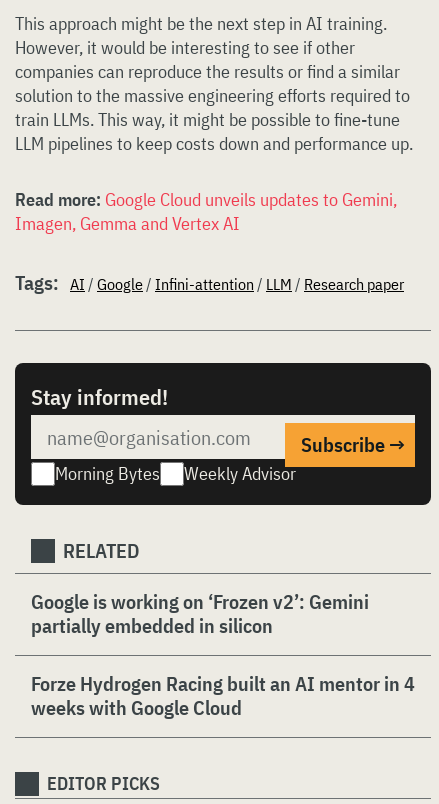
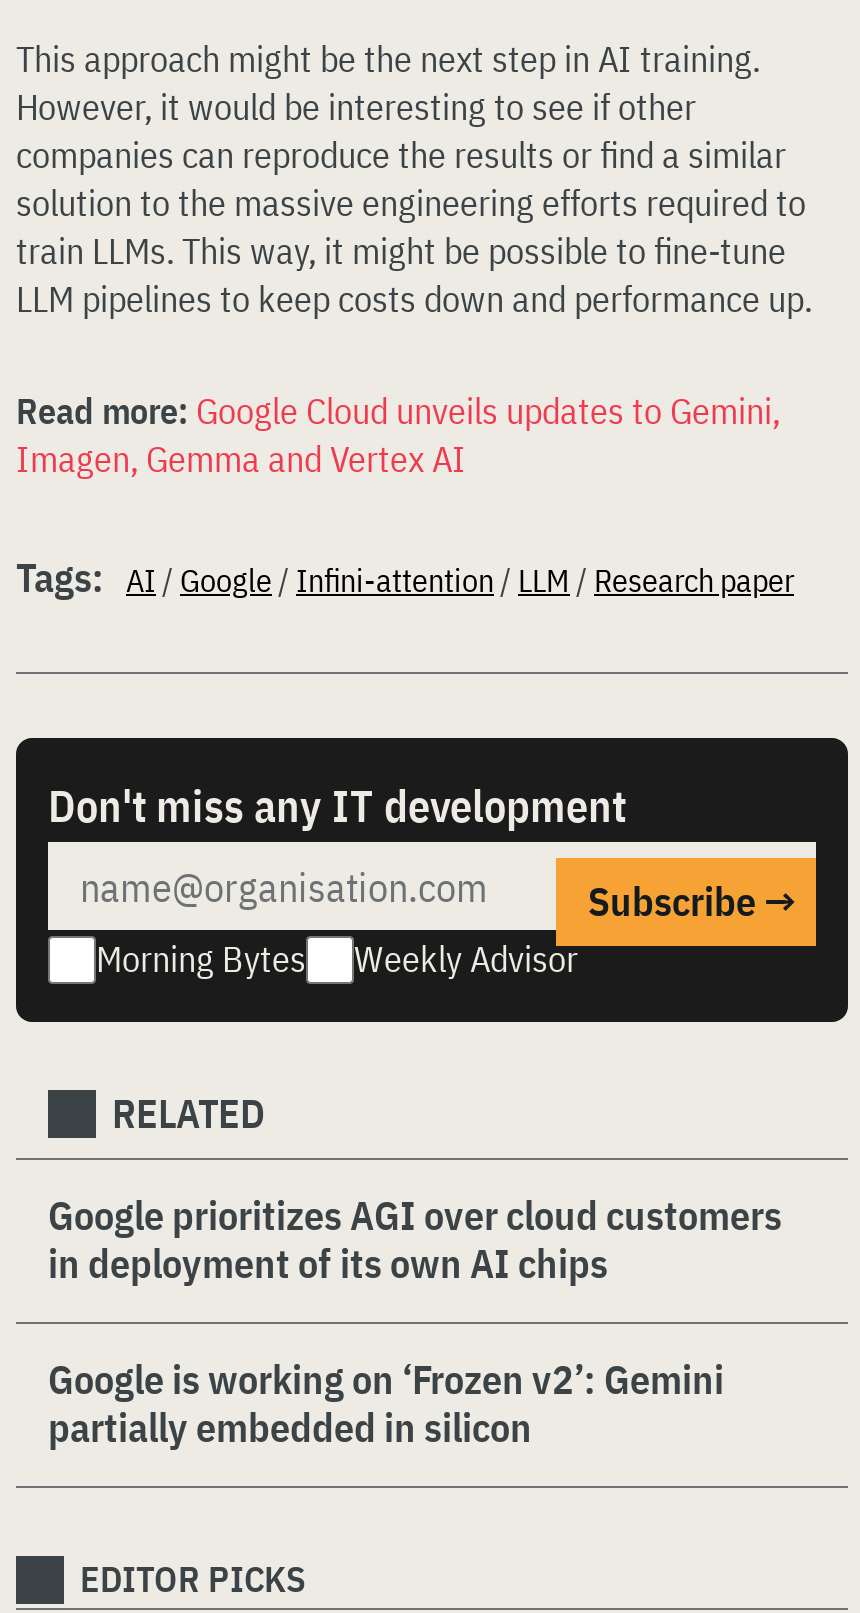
- Stay informed!
+ Don't miss any IT development

+ Google prioritizes AGI over cloud customers
+ in deployment of its own AI chips

moved down: Google is working on ‘Frozen v2’: Gemini | partially embedded in silicon

- Forze Hydrogen Racing built an AI mentor in 4
- weeks with Google Cloud
